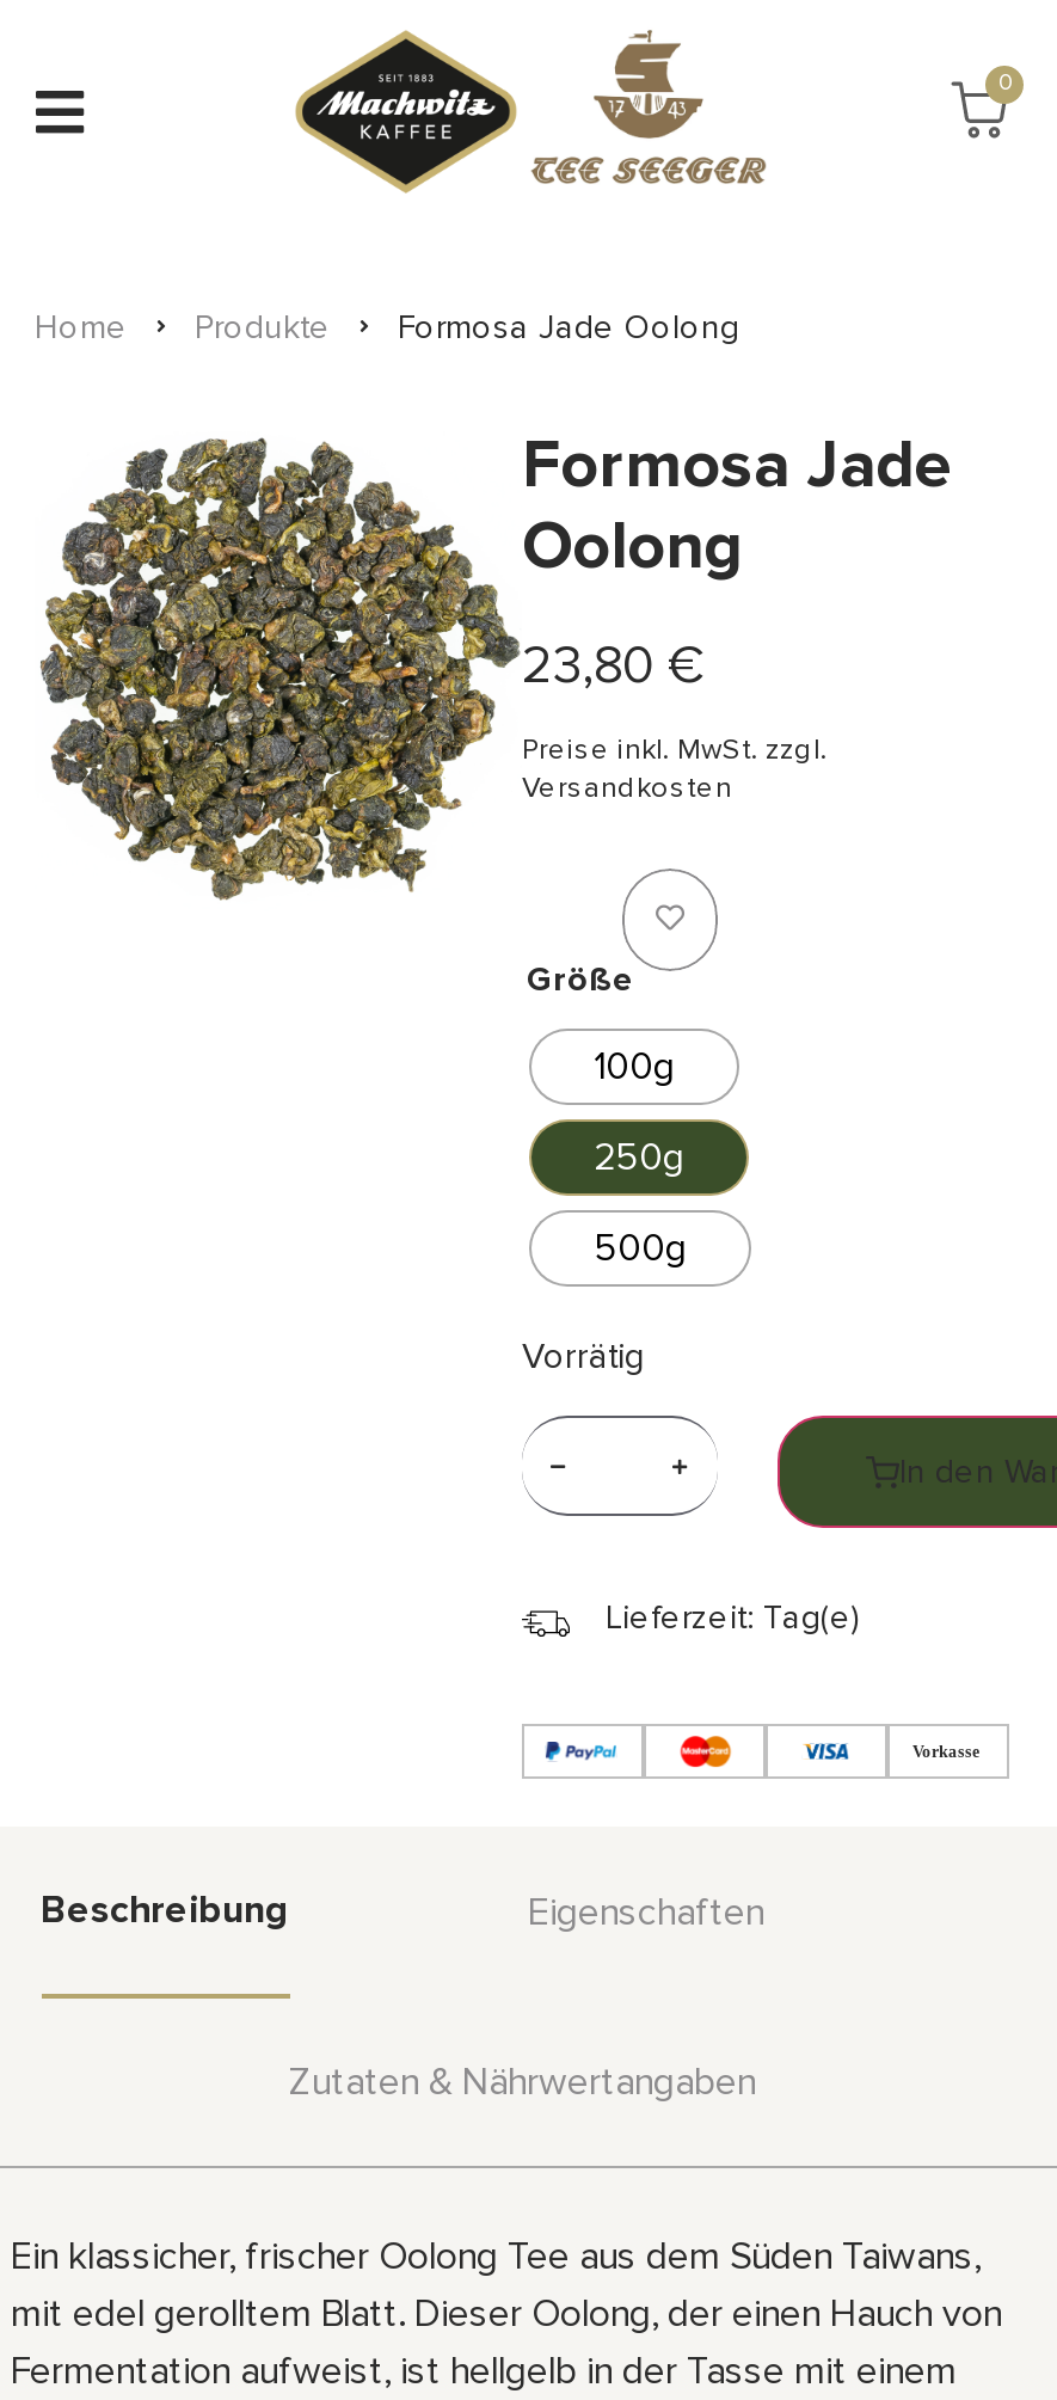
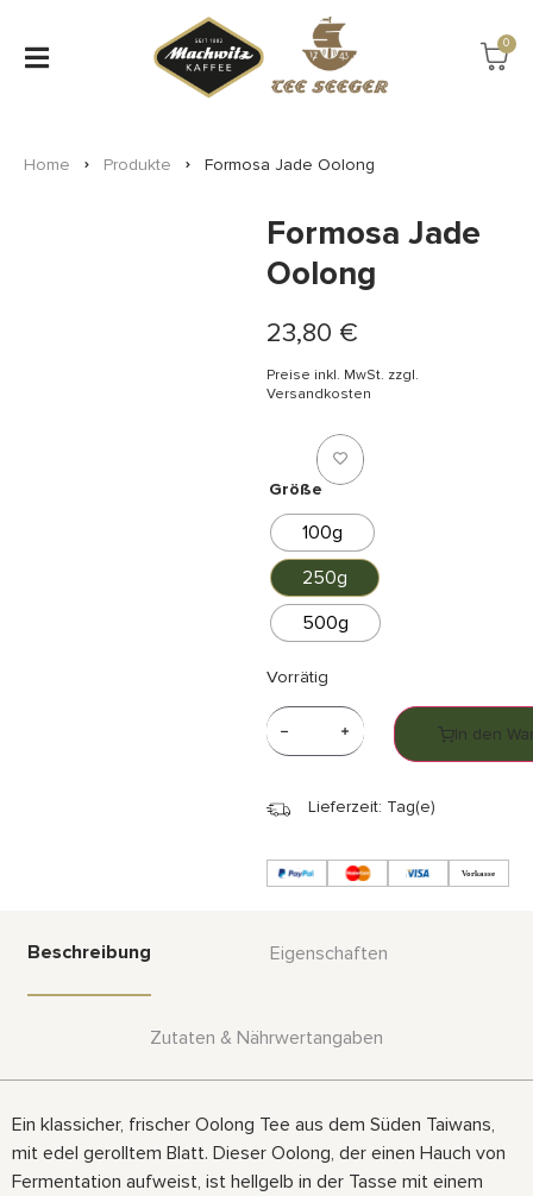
- [image]
